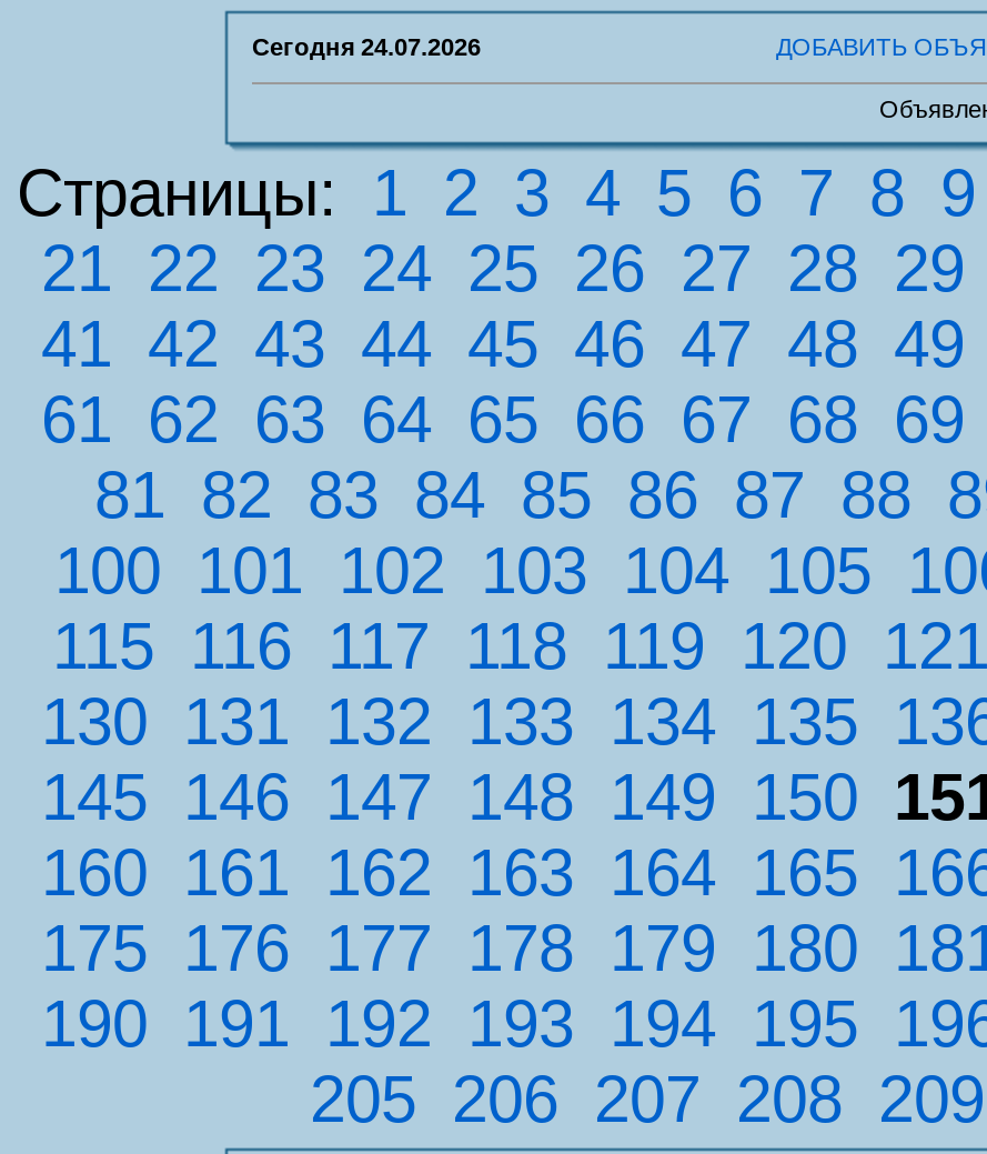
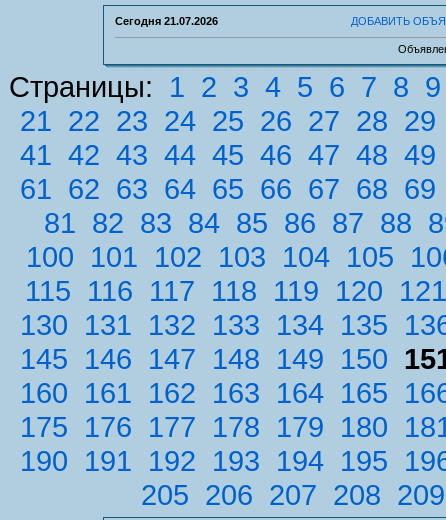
- Сегодня 24.07.2026
+ Сегодня 21.07.2026
